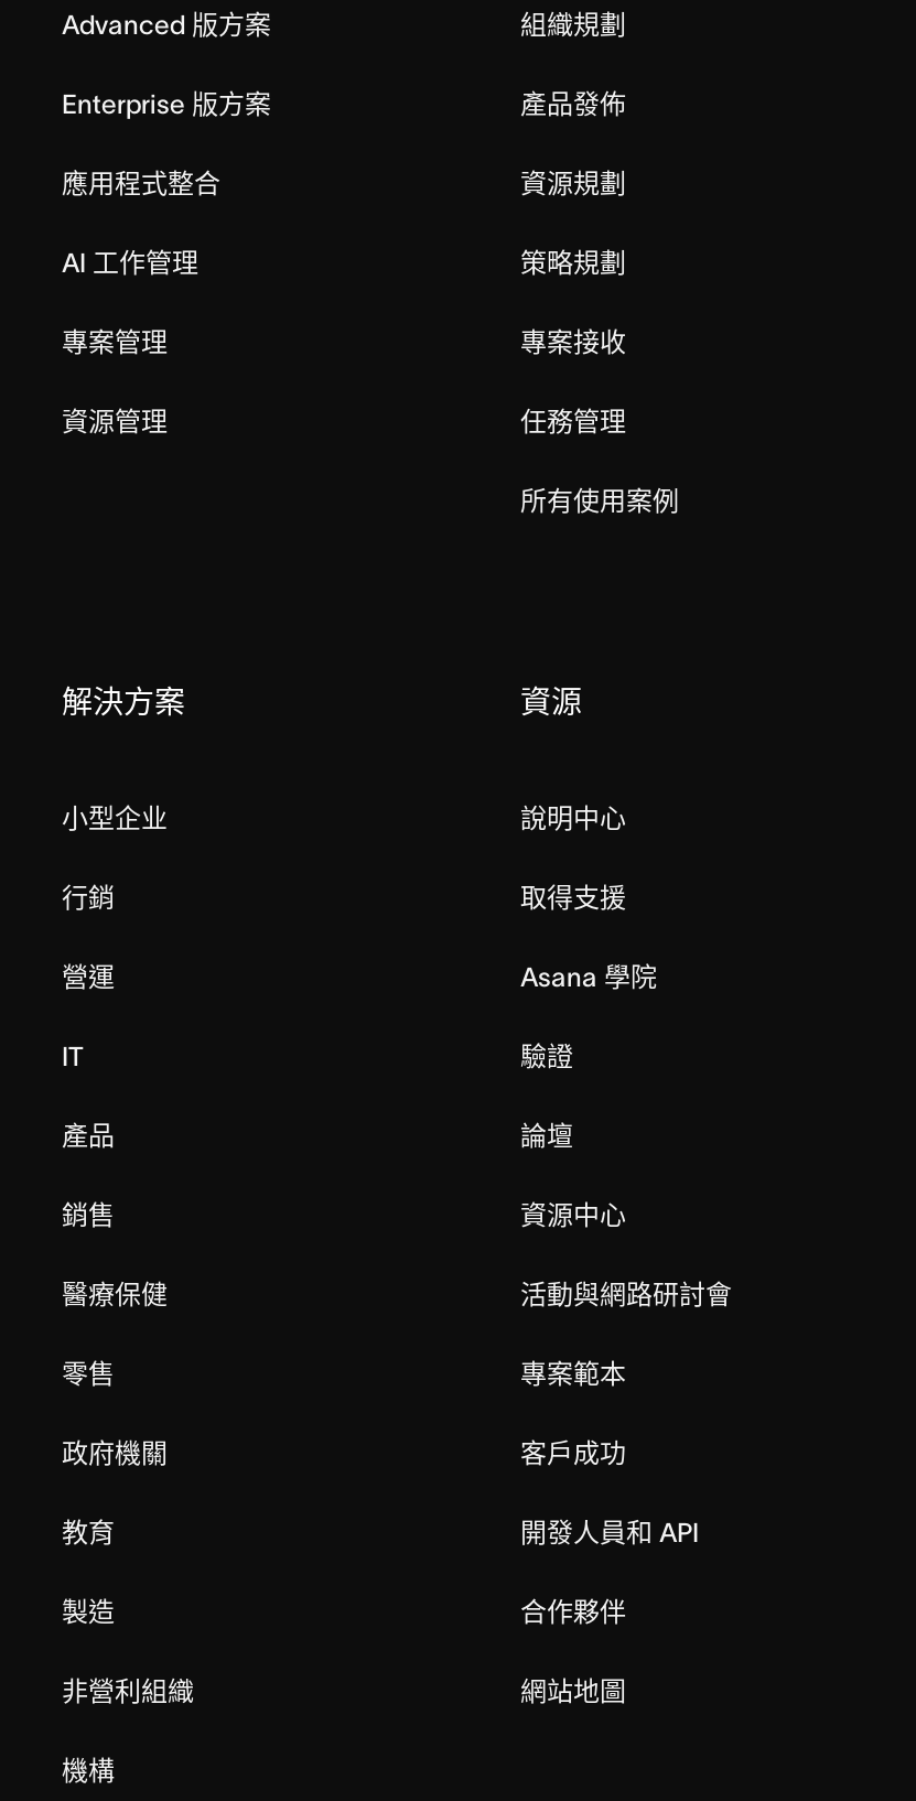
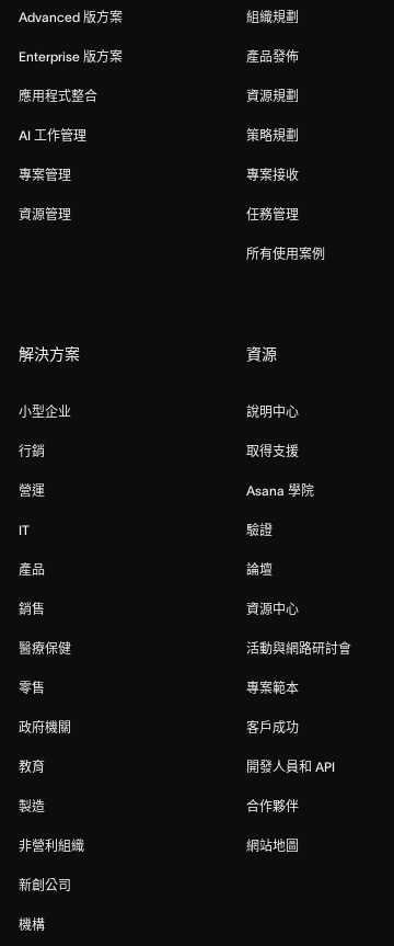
+ 新創公司
